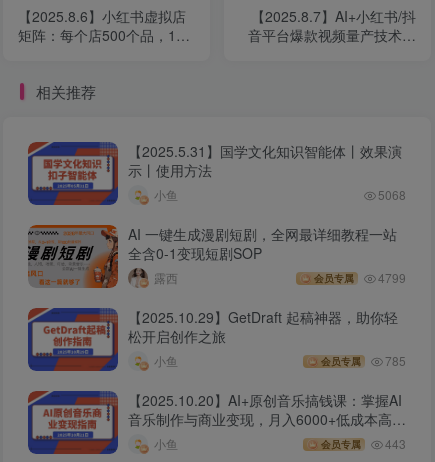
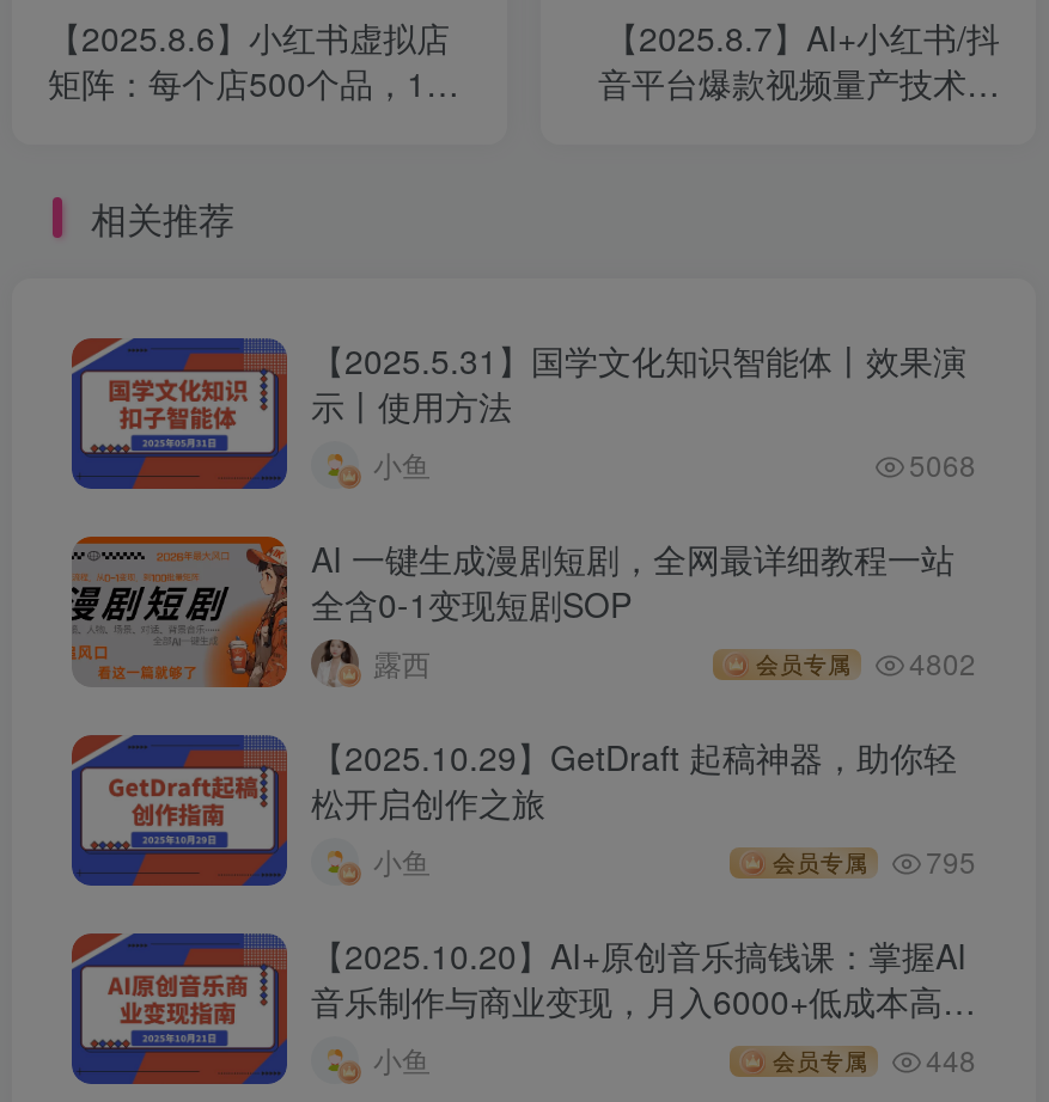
- 会员专属 4799
+ 会员专属 4802

- 会员专属 785
+ 会员专属 795

- 会员专属 443
+ 会员专属 448
